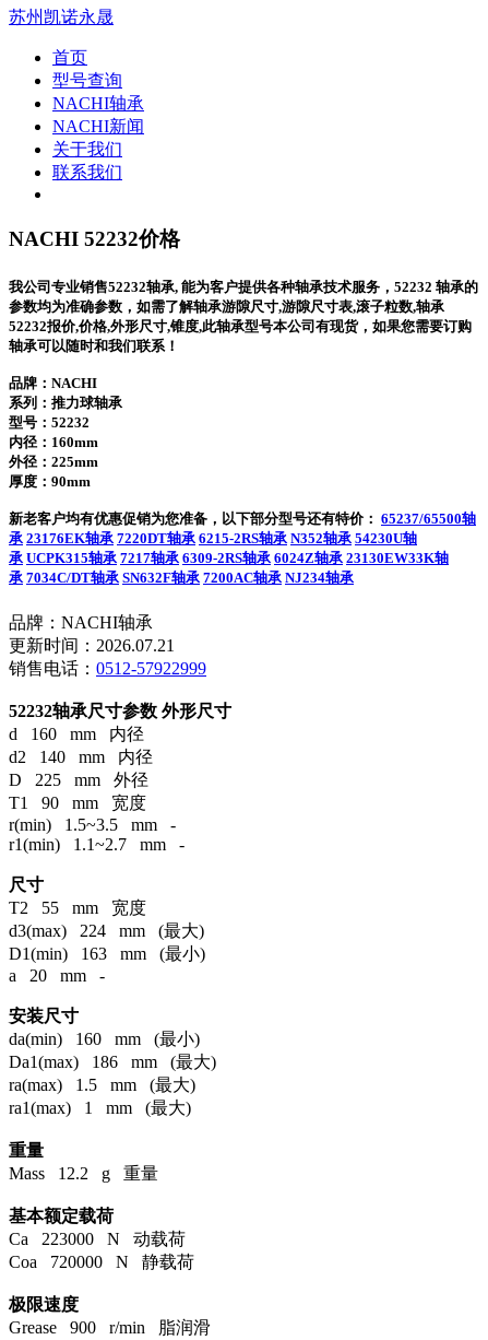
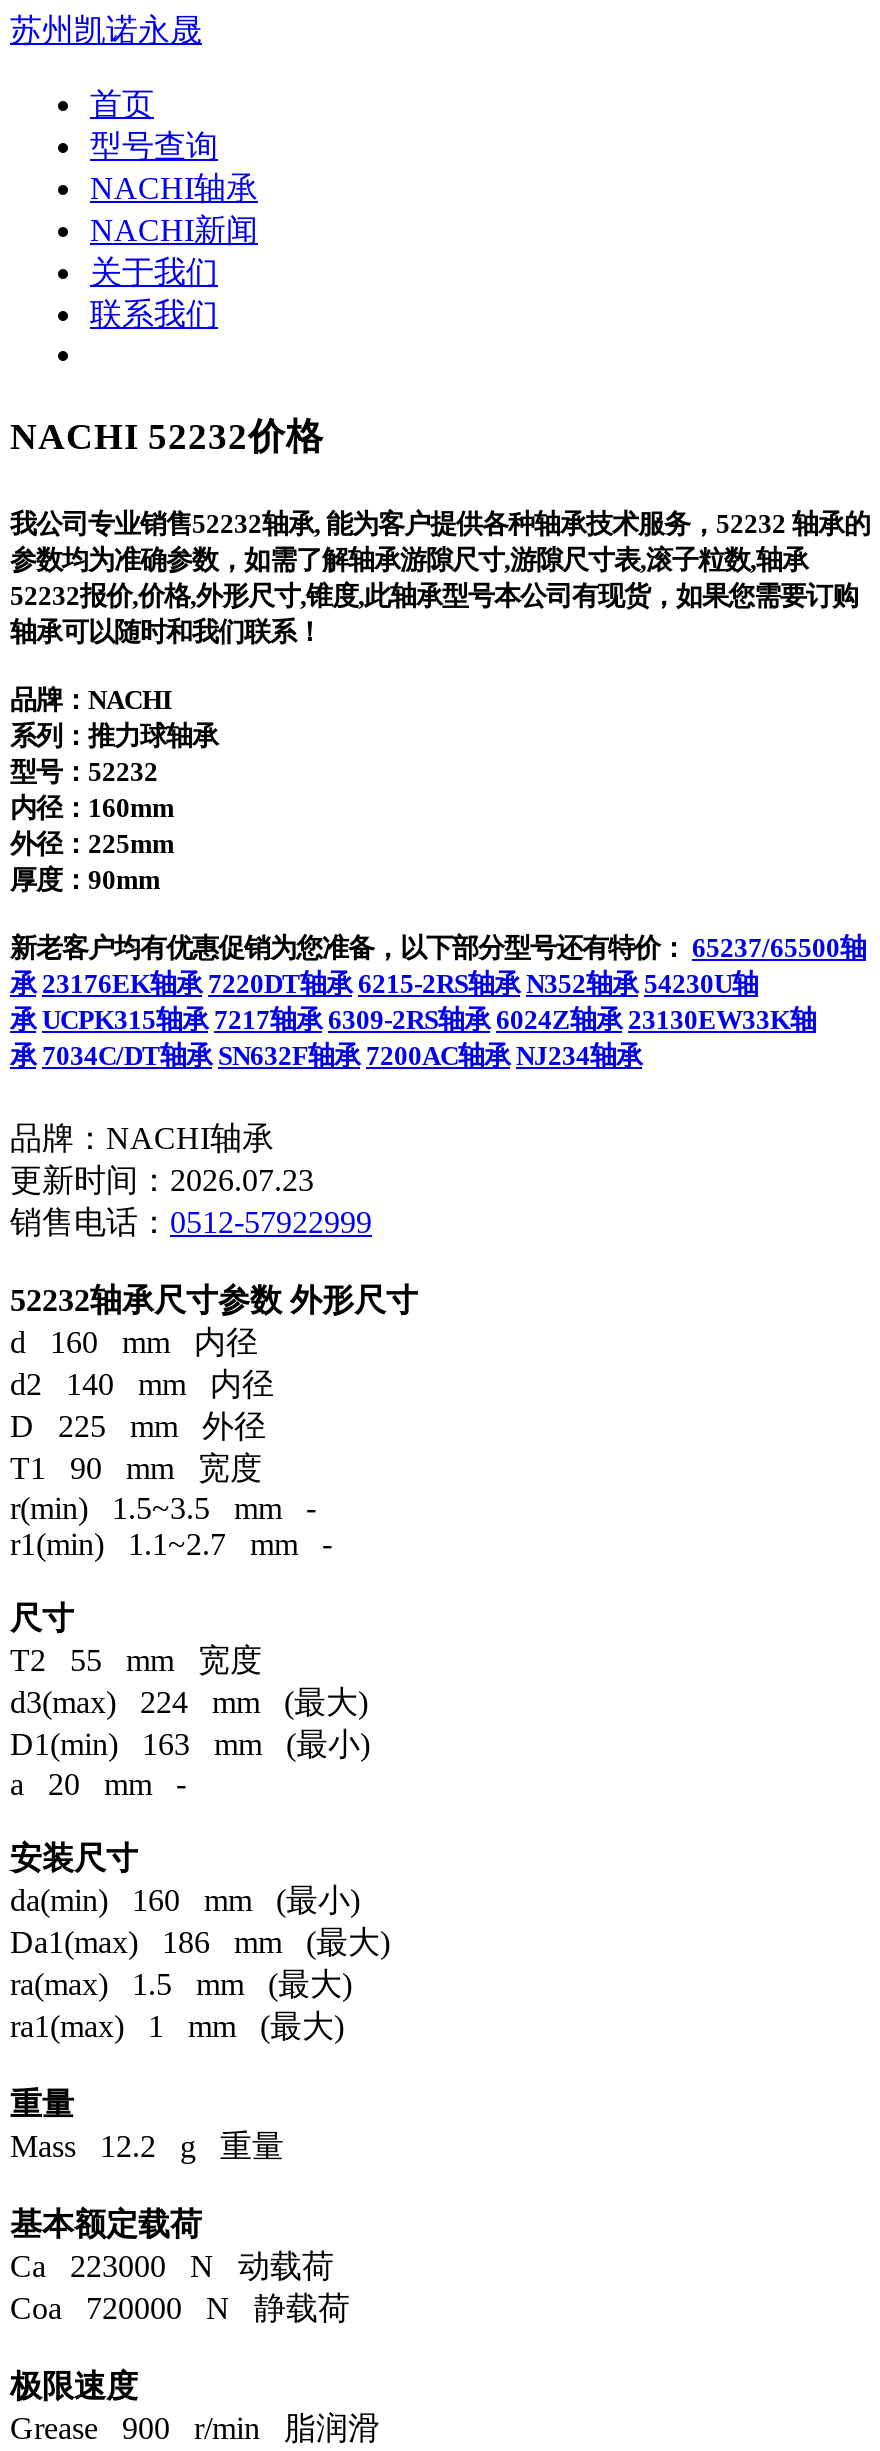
- 更新时间：2026.07.21
+ 更新时间：2026.07.23
